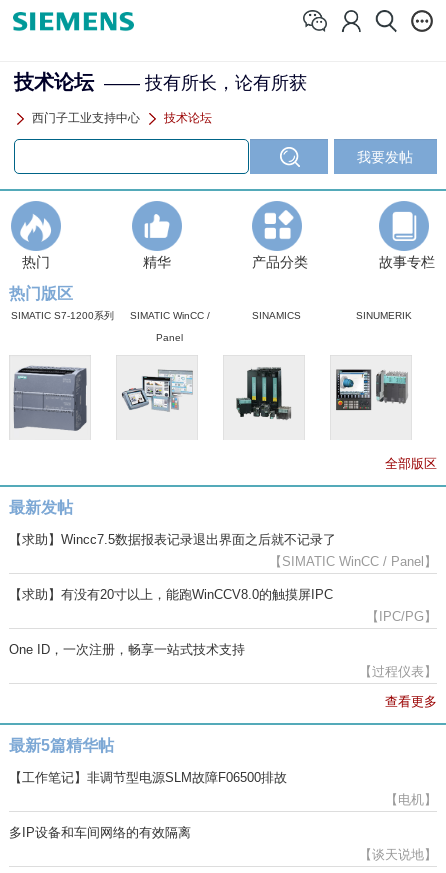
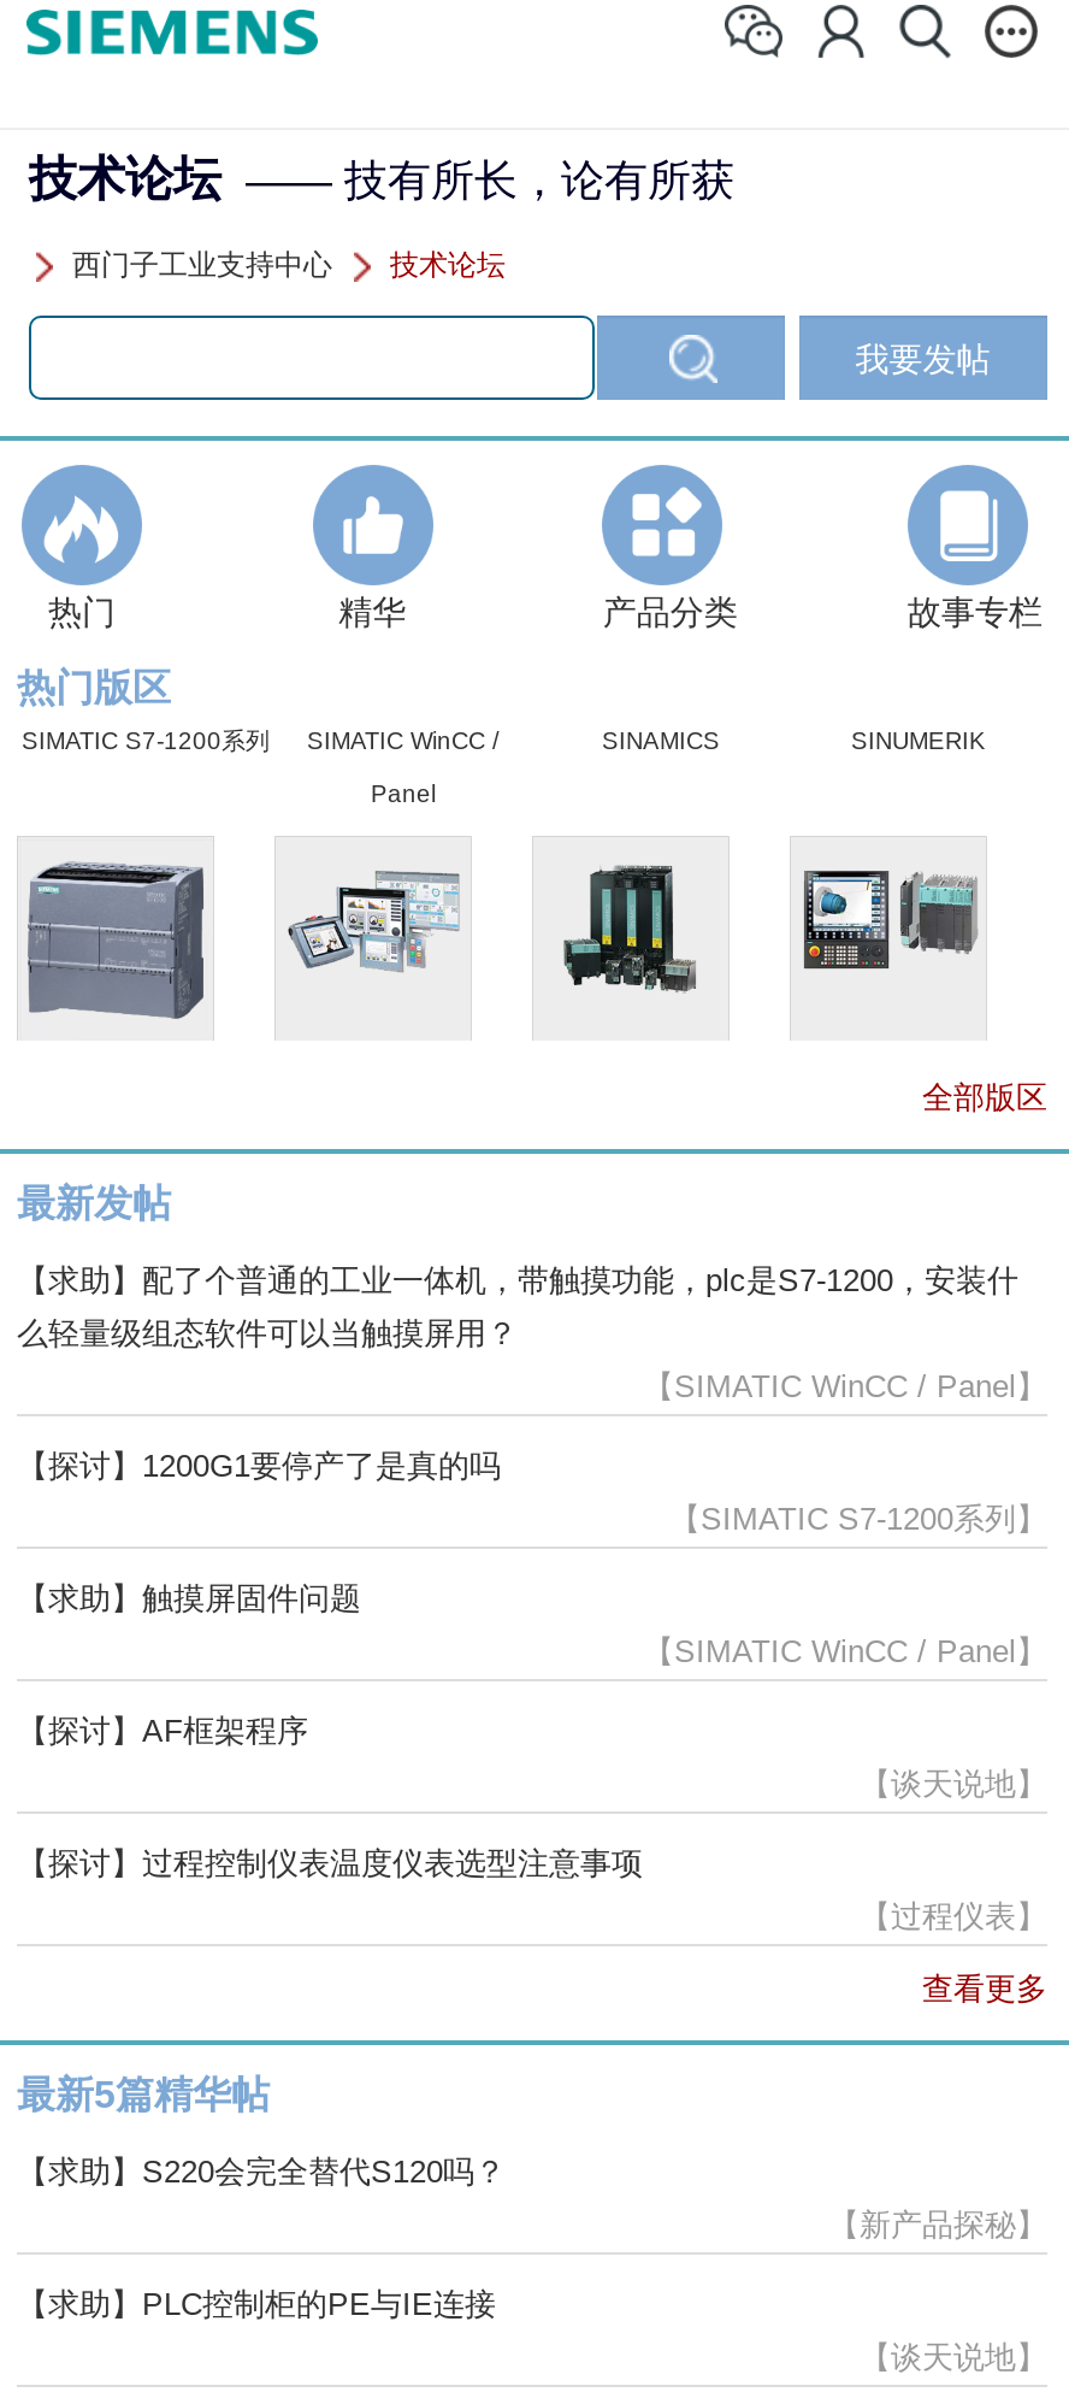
- 【求助】Wincc7.5数据报表记录退出界面之后就不记录了
+ 【求助】配了个普通的工业一体机，带触摸功能，plc是S7-1200，安装什
+ 么轻量级组态软件可以当触摸屏用？

- 【求助】有没有20寸以上，能跑WinCCV8.0的触摸屏IPC
- 【IPC/PG】
- One ID，一次注册，畅享一站式技术支持
+ 【探讨】1200G1要停产了是真的吗
+ 【SIMATIC S7-1200系列】
+ 【求助】触摸屏固件问题
+ 【SIMATIC WinCC / Panel】
+ 【探讨】AF框架程序
+ 【谈天说地】
+ 【探讨】过程控制仪表温度仪表选型注意事项

- 【工作笔记】非调节型电源SLM故障F06500排故
+ 【求助】S220会完全替代S120吗？

- 【电机】
+ 【新产品探秘】

- 多IP设备和车间网络的有效隔离
+ 【求助】PLC控制柜的PE与IE连接
